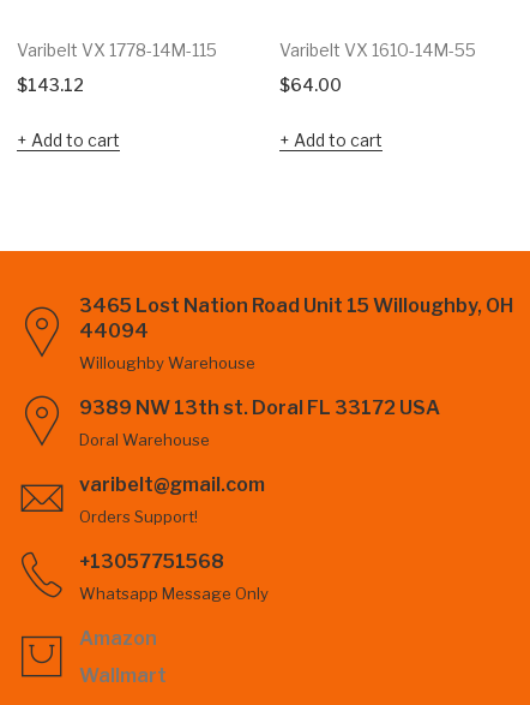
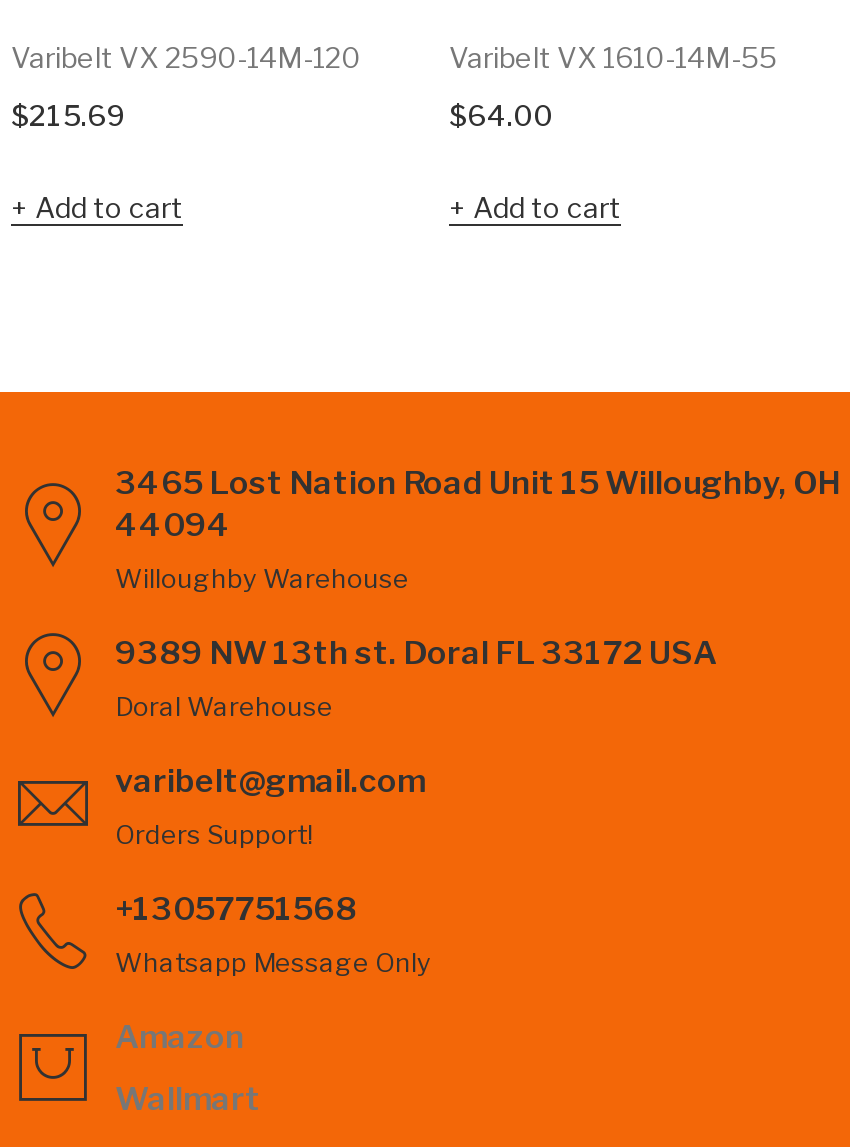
- Varibelt VX 1778-14M-115
+ Varibelt VX 2590-14M-120

- $143.12
+ $215.69
